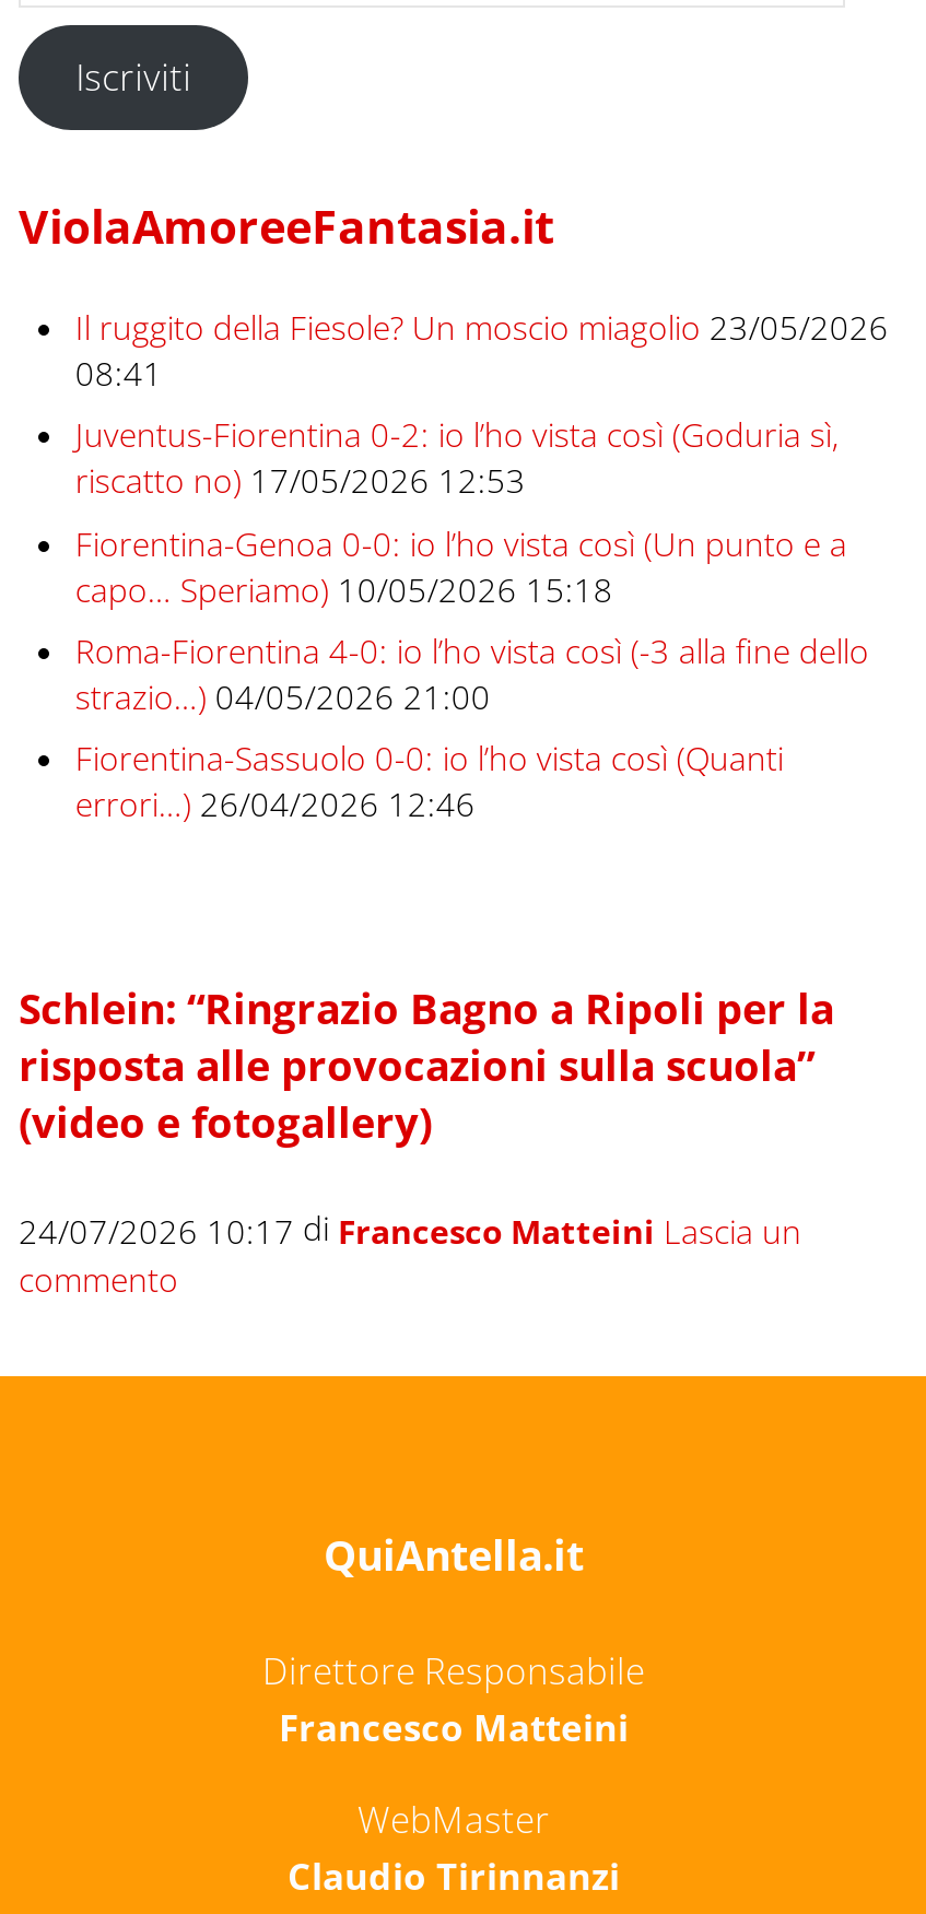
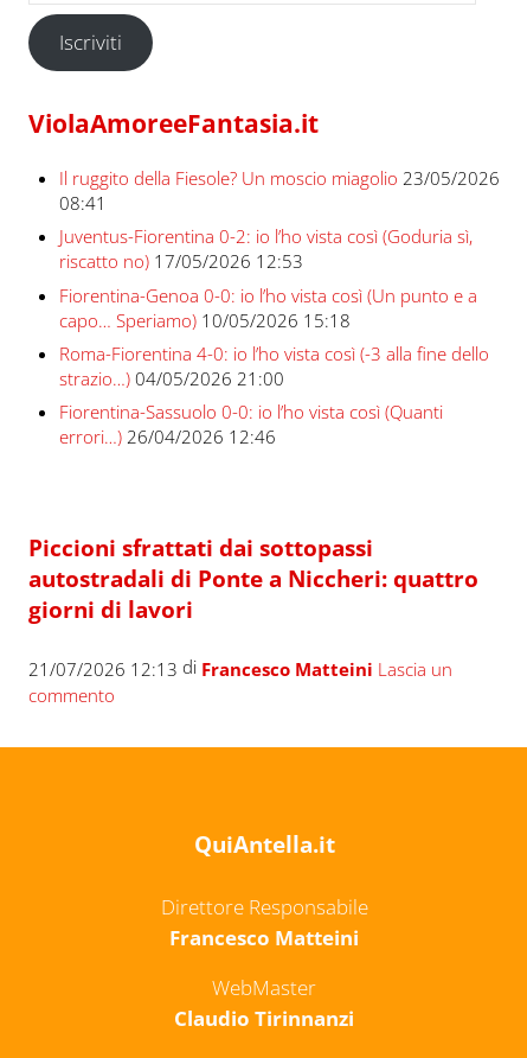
- Schlein: “Ringrazio Bagno a Ripoli per la
- risposta alle provocazioni sulla scuola”
- (video e fotogallery)
+ Piccioni sfrattati dai sottopassi
+ autostradali di Ponte a Niccheri: quattro
+ giorni di lavori

- 24/07/2026 10:17 di Francesco Matteini Lascia un
+ 21/07/2026 12:13 di Francesco Matteini Lascia un
